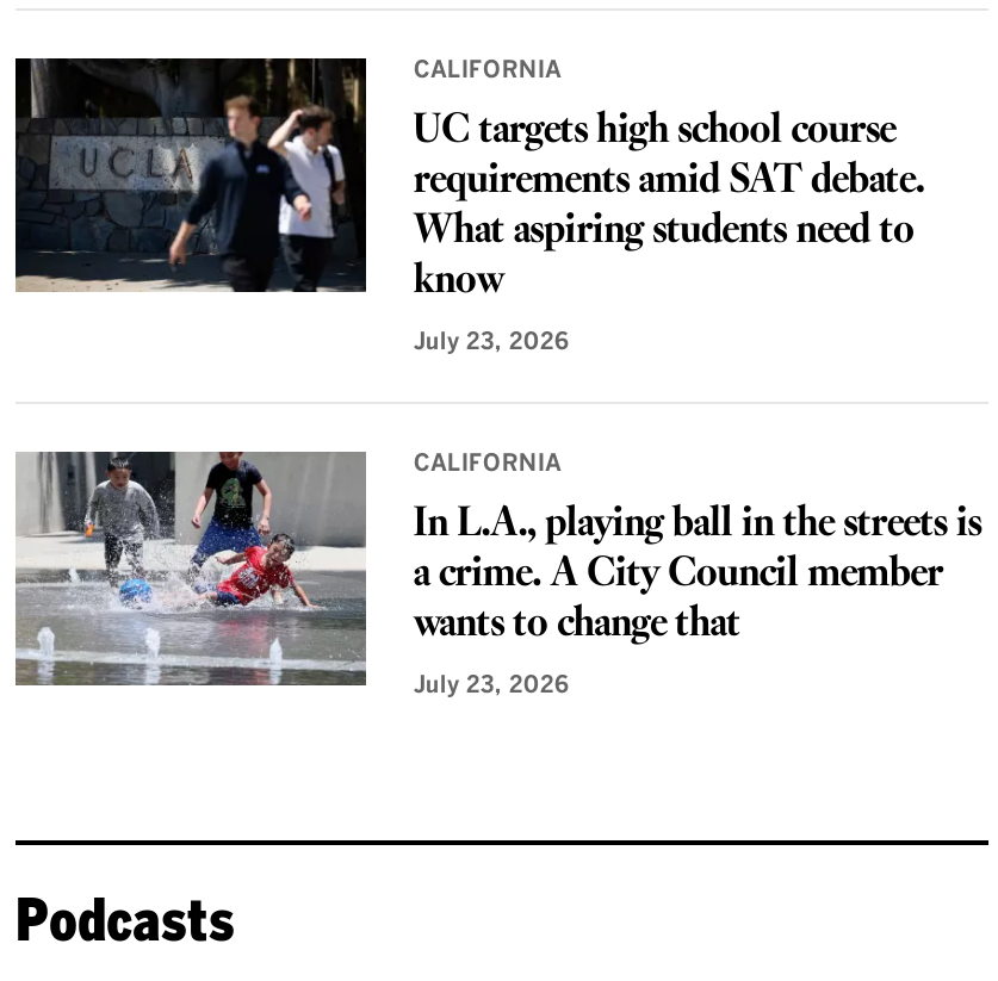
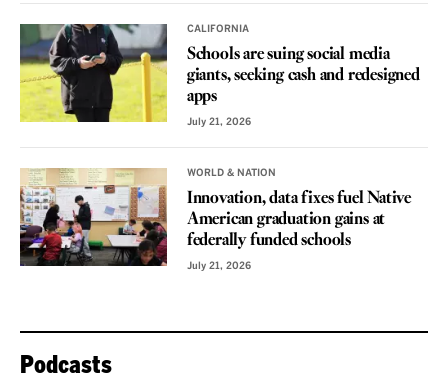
- [image]
- UC targets high school course
- requirements amid SAT debate.
- What aspiring students need to
- know
- July 23, 2026
+ [image]
+ Schools are suing social media
+ giants, seeking cash and redesigned
+ apps
+ July 21, 2026

- [image]
- CALIFORNIA
- In L.A., playing ball in the streets is
- a crime. A City Council member
- wants to change that
- July 23, 2026
+ [image]
+ WORLD & NATION
+ Innovation, data fixes fuel Native
+ American graduation gains at
+ federally funded schools
+ July 21, 2026
